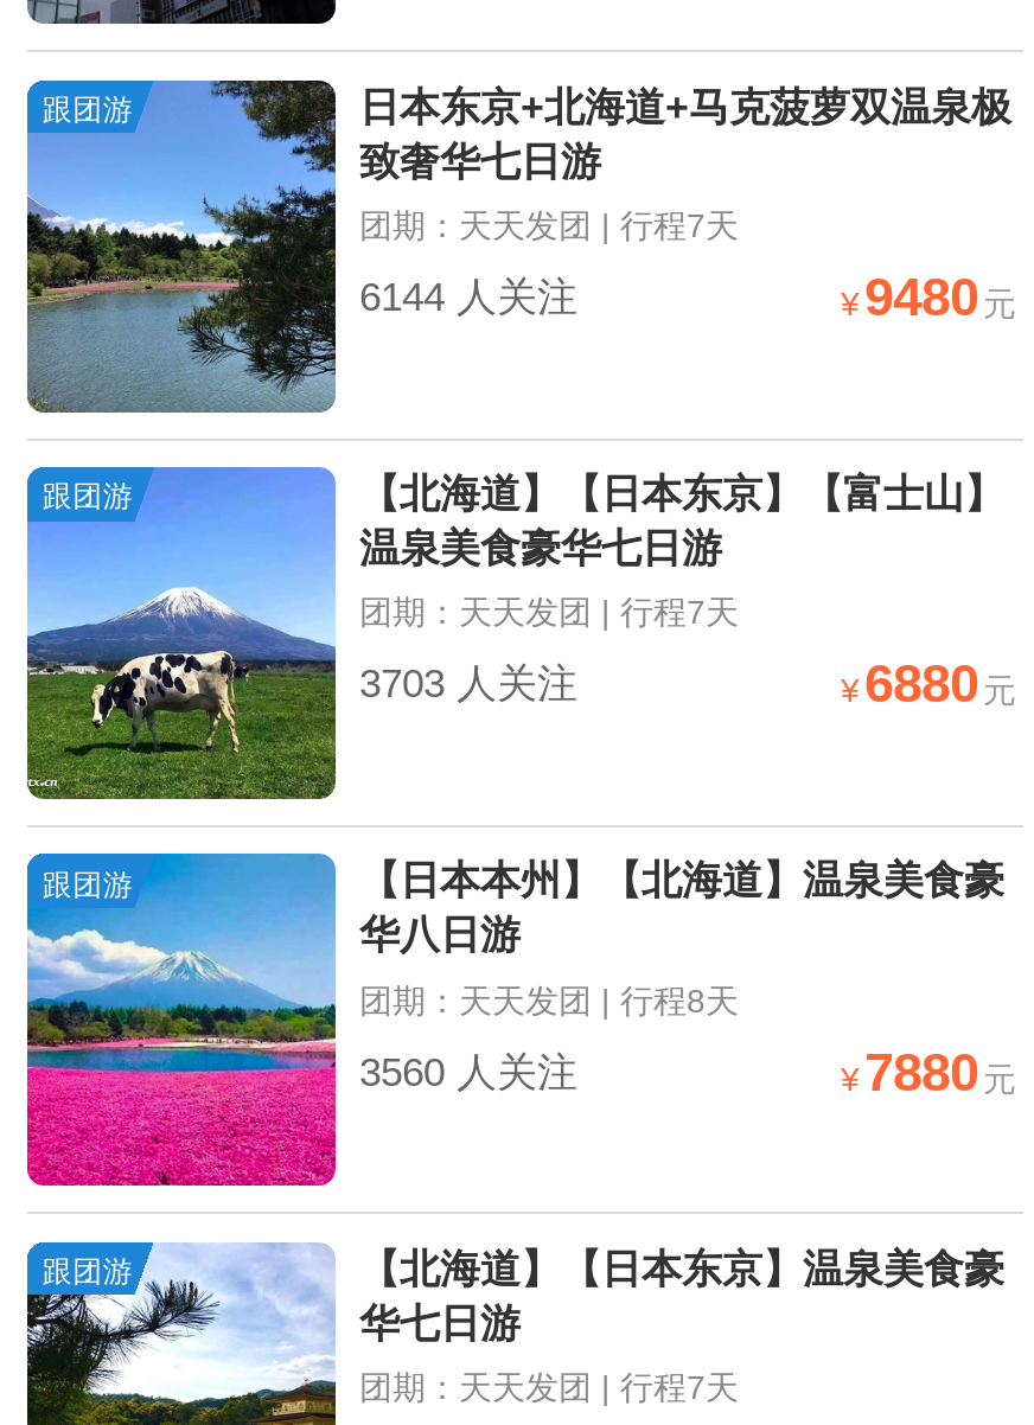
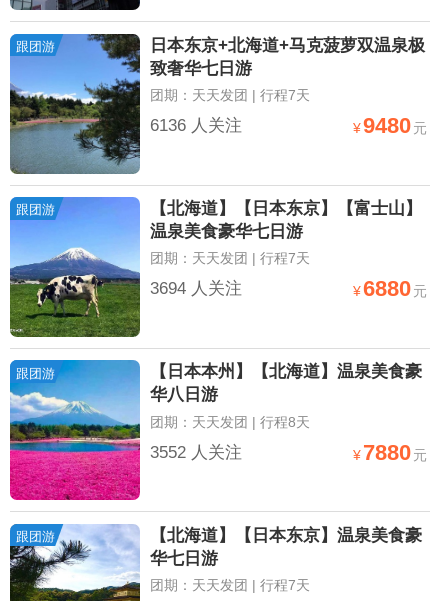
- 6144 人关注
+ 6136 人关注

- 3703 人关注
+ 3694 人关注

- 3560 人关注
+ 3552 人关注
